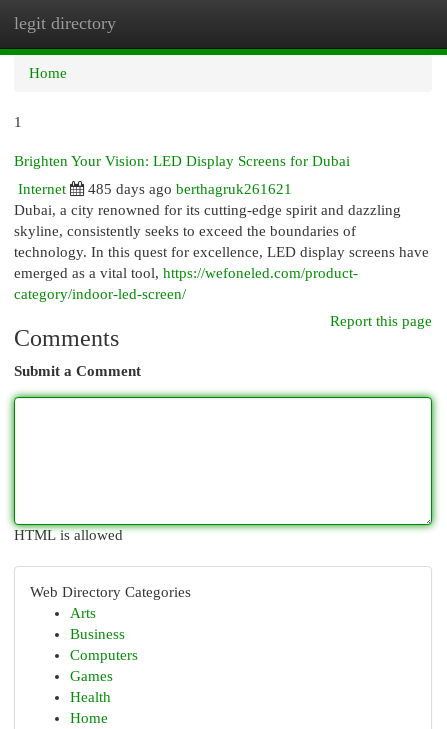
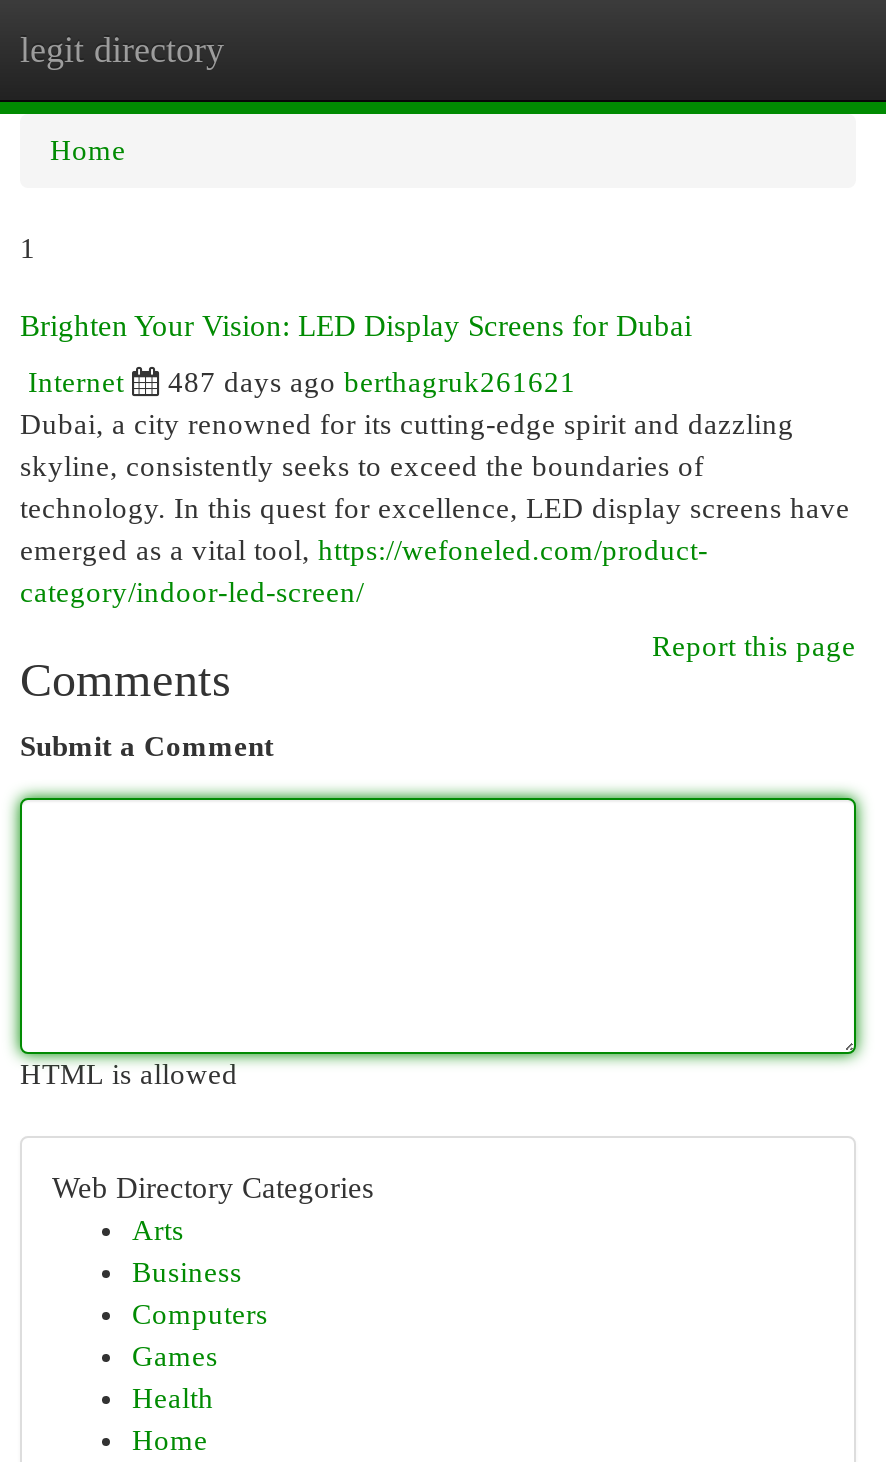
- 485 days ago berthagruk261621
+ 487 days ago berthagruk261621
